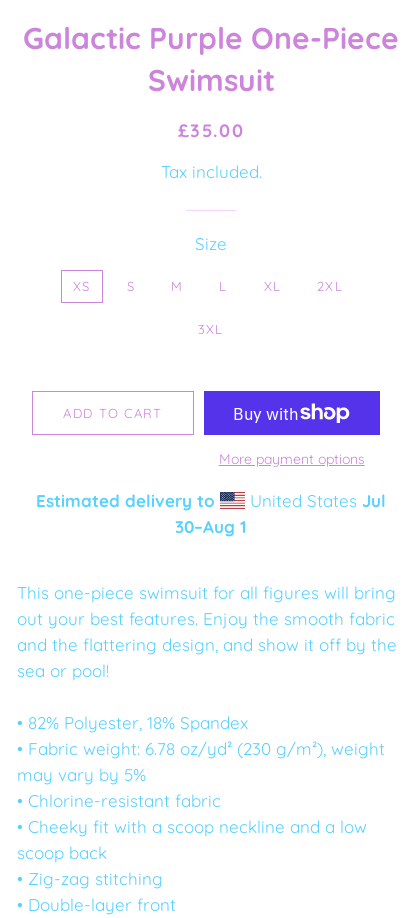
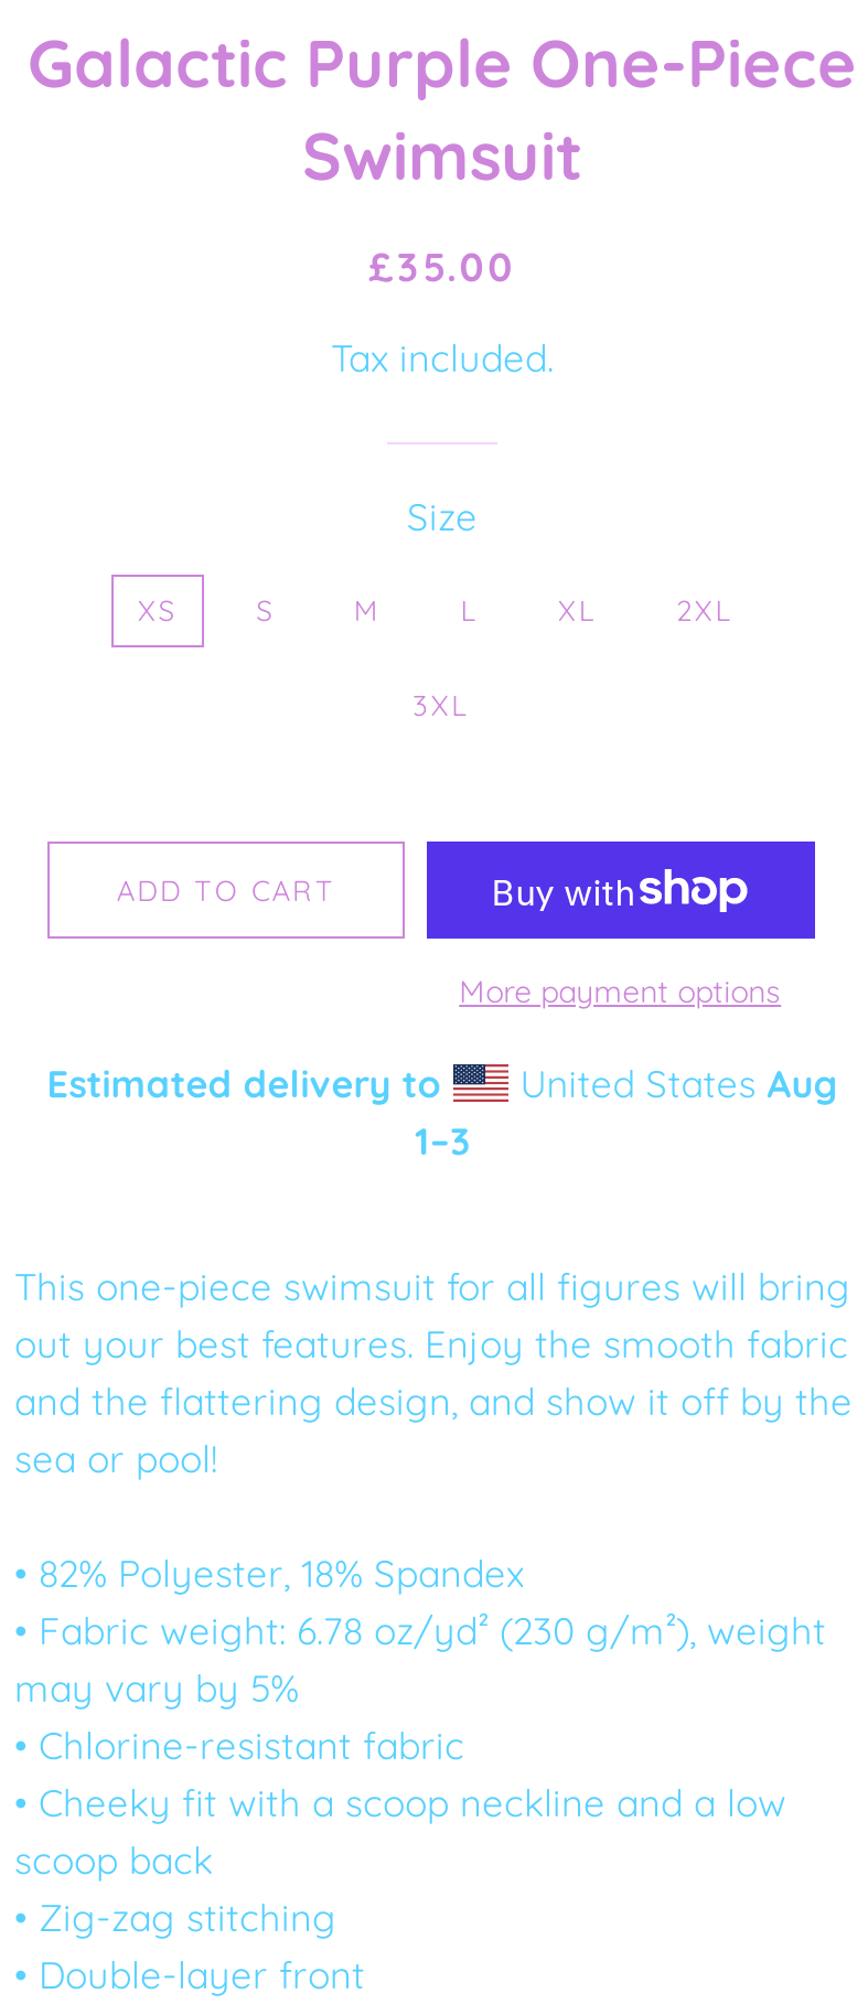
- United States Jul
- 30–Aug 1
+ United States Aug
+ 1–3
